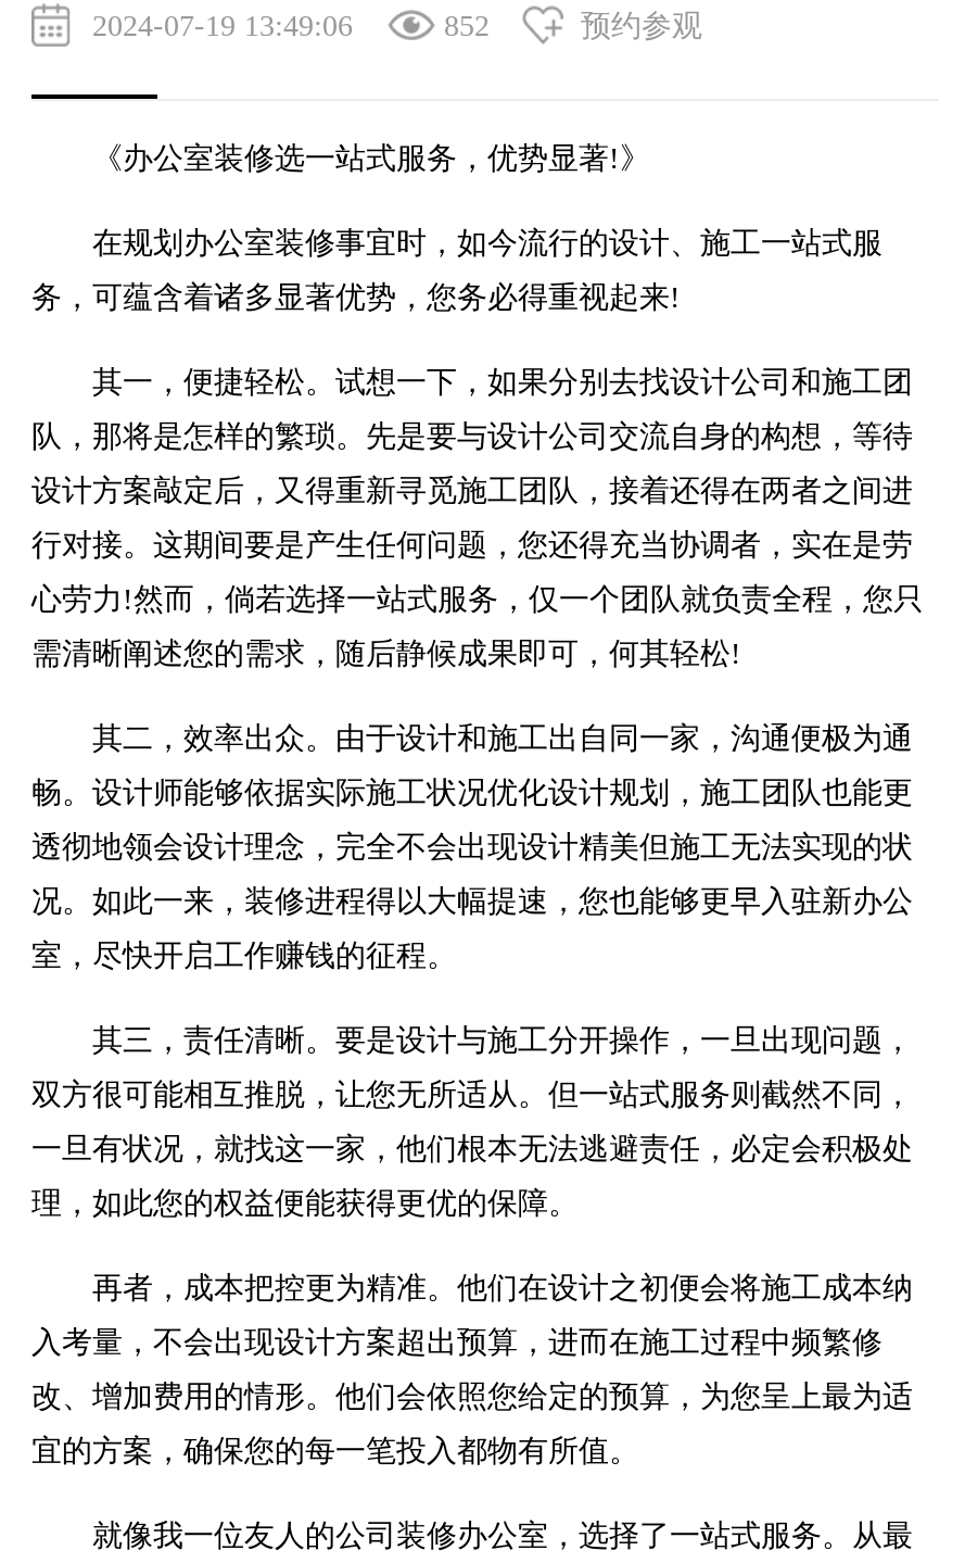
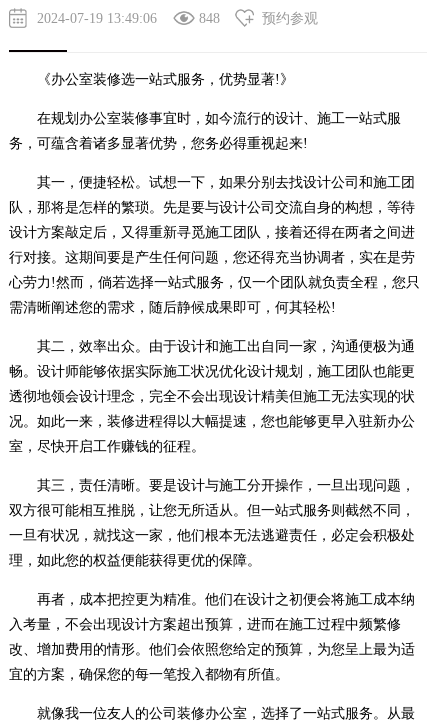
- 852
+ 848
